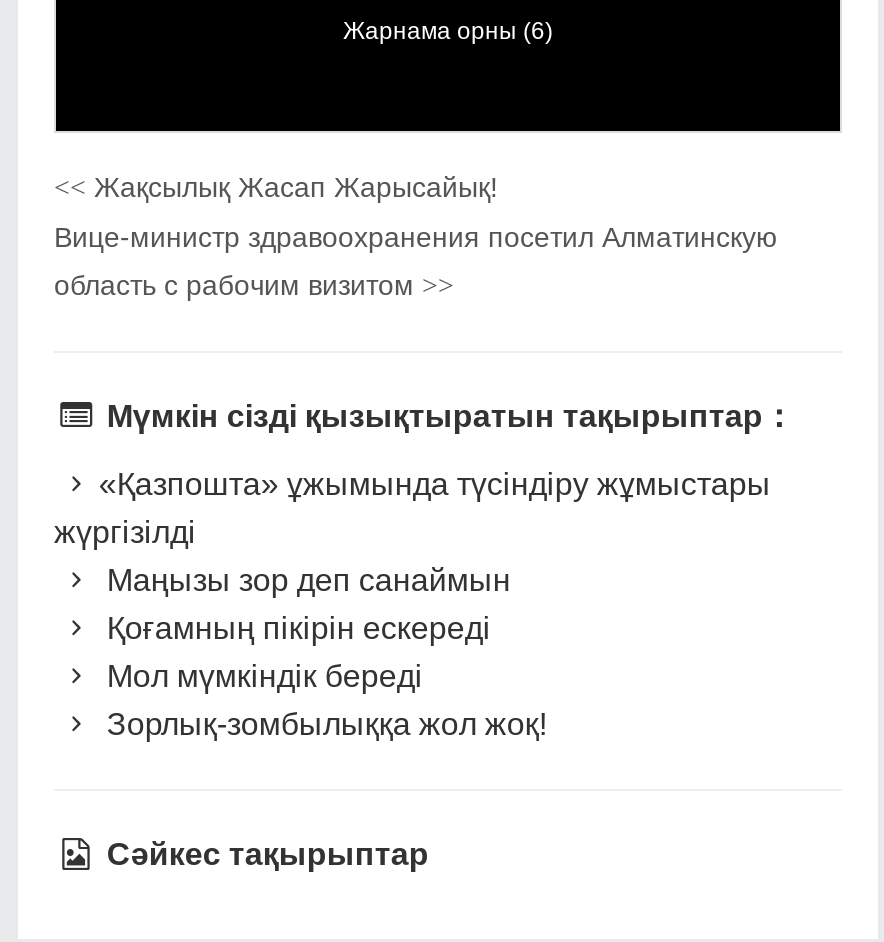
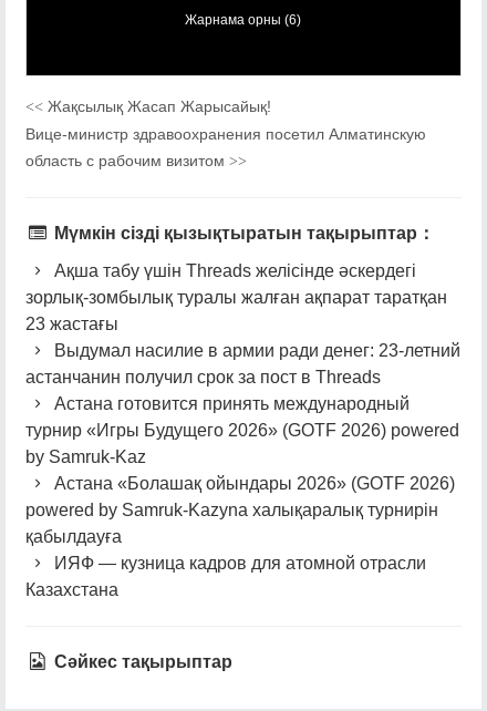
- «Қазпошта» ұжымында түсіндіру жұмыстары
- жүргізілді
- Маңызы зор деп санаймын
- Қоғамның пікірін ескереді
- Мол мүмкіндік береді
- Зорлық-зомбылыққа жол жоқ!
+ Ақша табу үшін Threads желісінде әскердегі
+ зорлық-зомбылық туралы жалған ақпарат таратқан
+ 23 жастағы
+ Выдумал насилие в армии ради денег: 23-летний
+ астанчанин получил срок за пост в Threads
+ Астана готовится принять международный
+ турнир «Игры Будущего 2026» (GOTF 2026) powered
+ by Samruk-Kaz
+ Астана «Болашақ ойындары 2026» (GOTF 2026)
+ powered by Samruk-Kazyna халықаралық турнирін
+ қабылдауға
+ ИЯФ — кузница кадров для атомной отрасли
+ Казахстана
